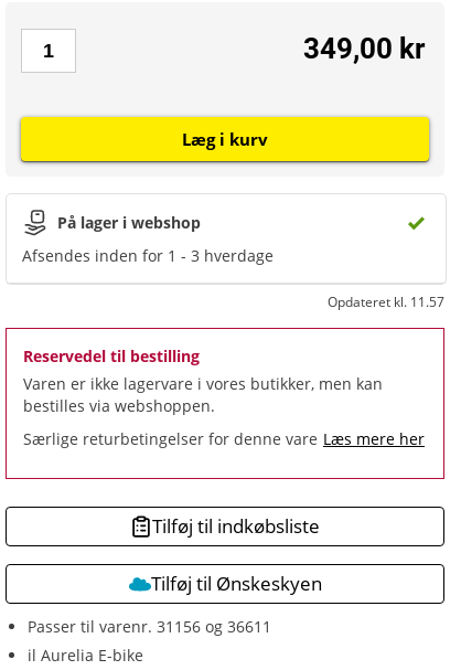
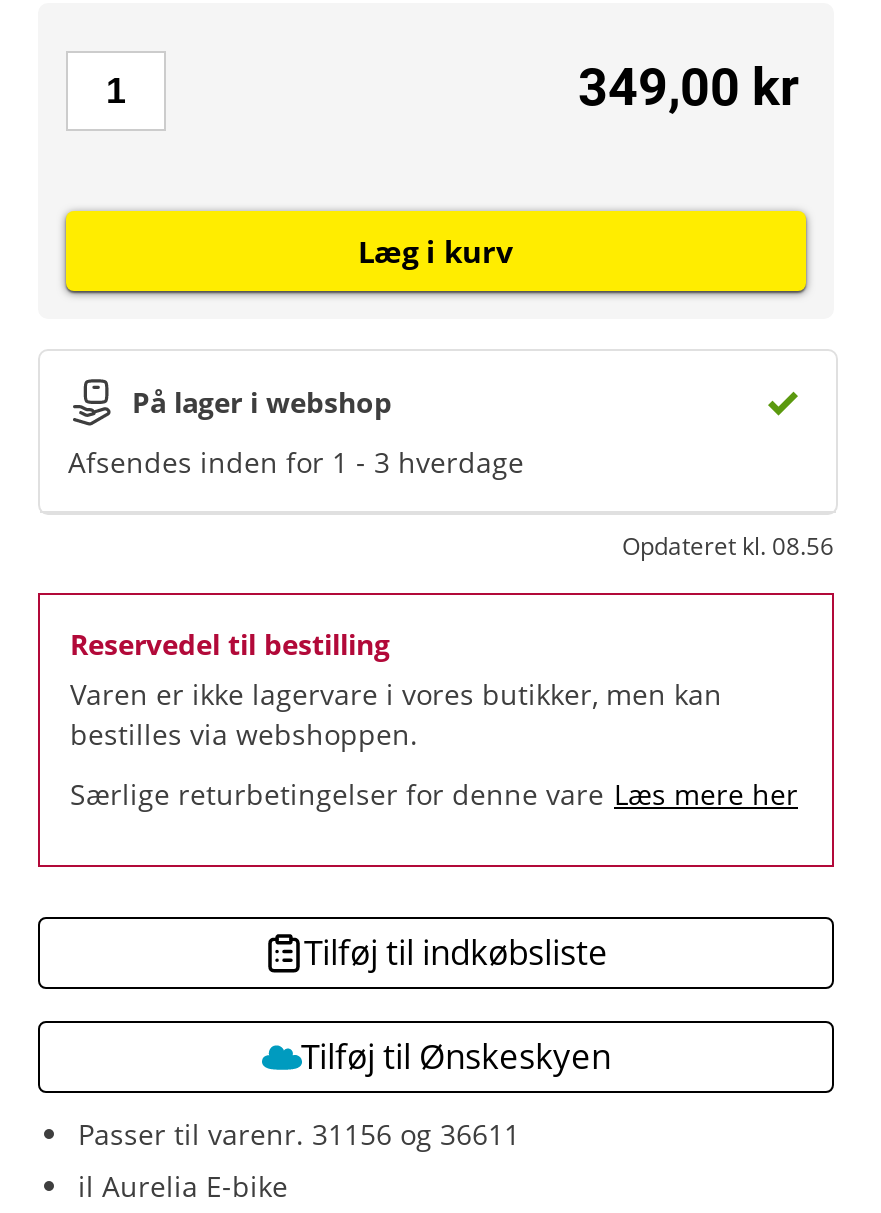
- Opdateret kl. 11.57
+ Opdateret kl. 08.56
